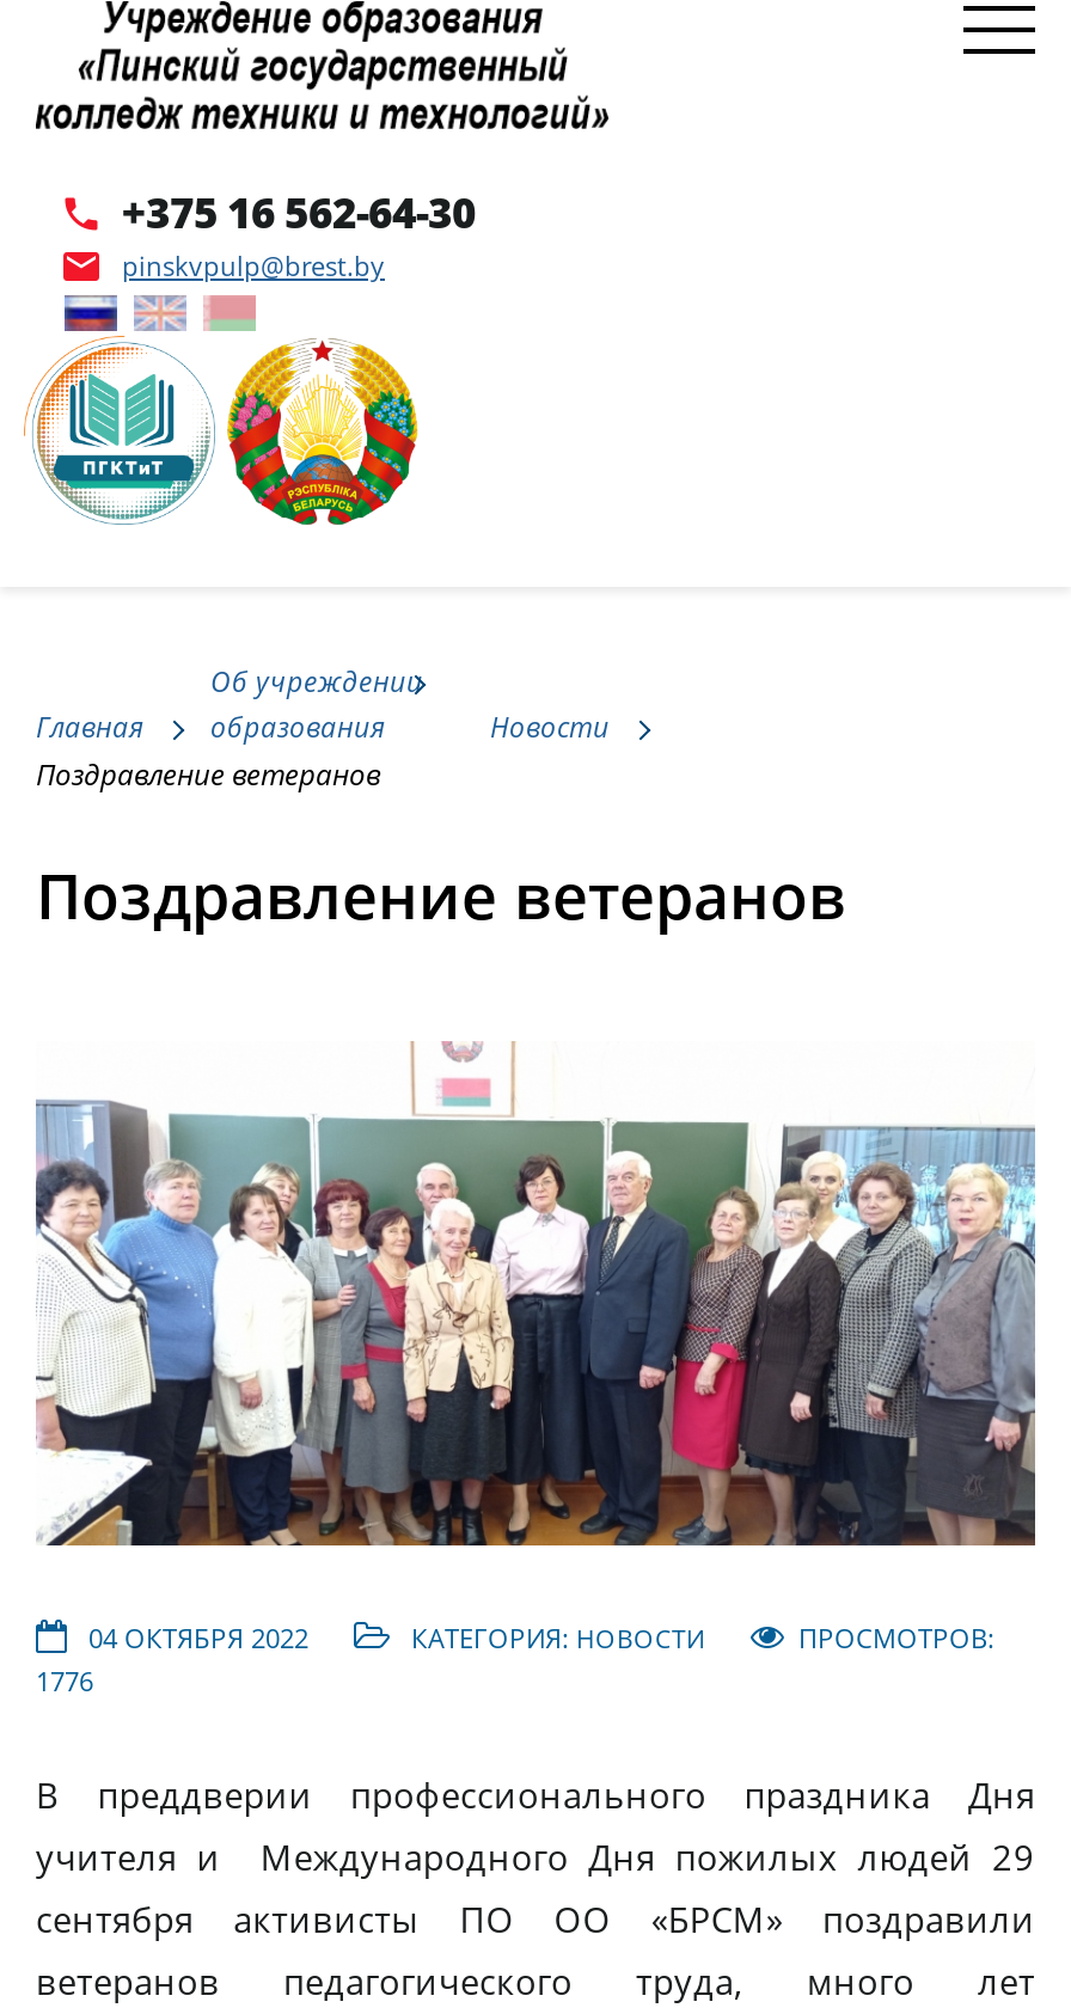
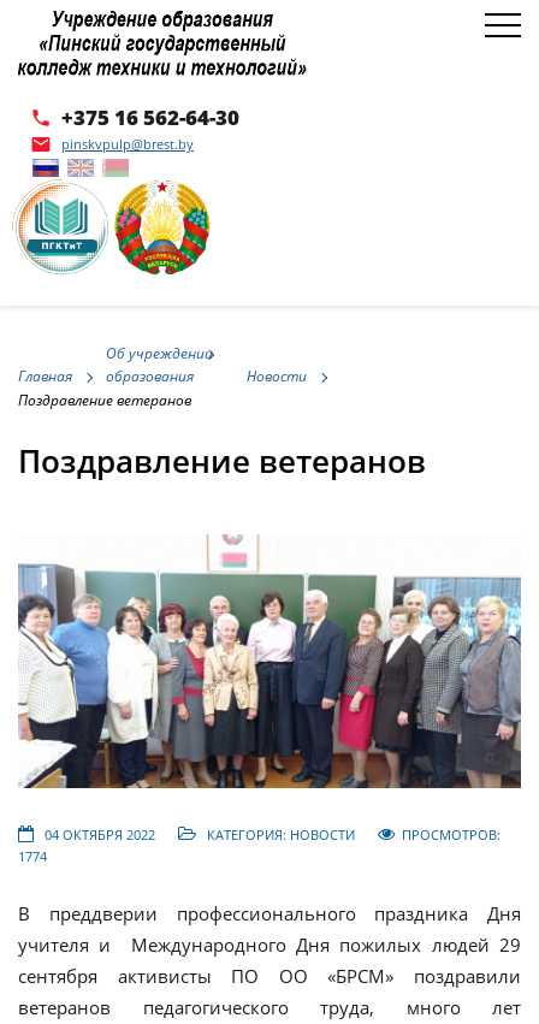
- 1776
+ 1774
